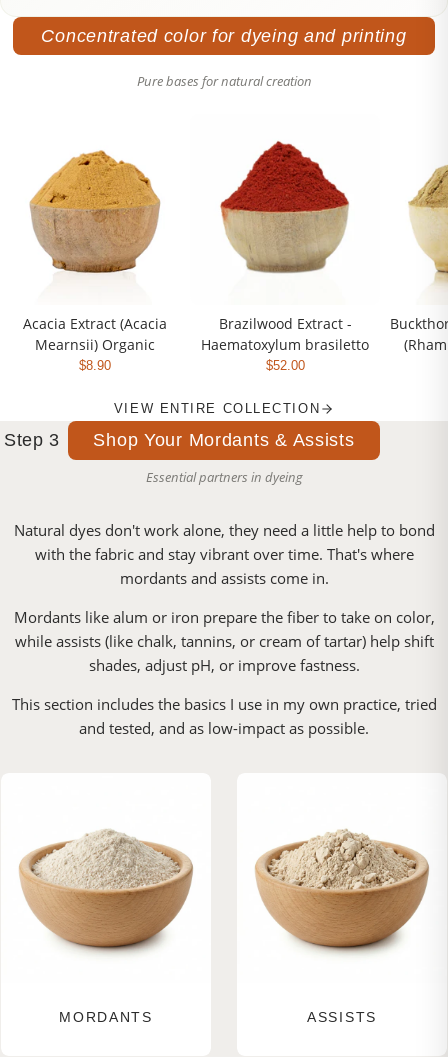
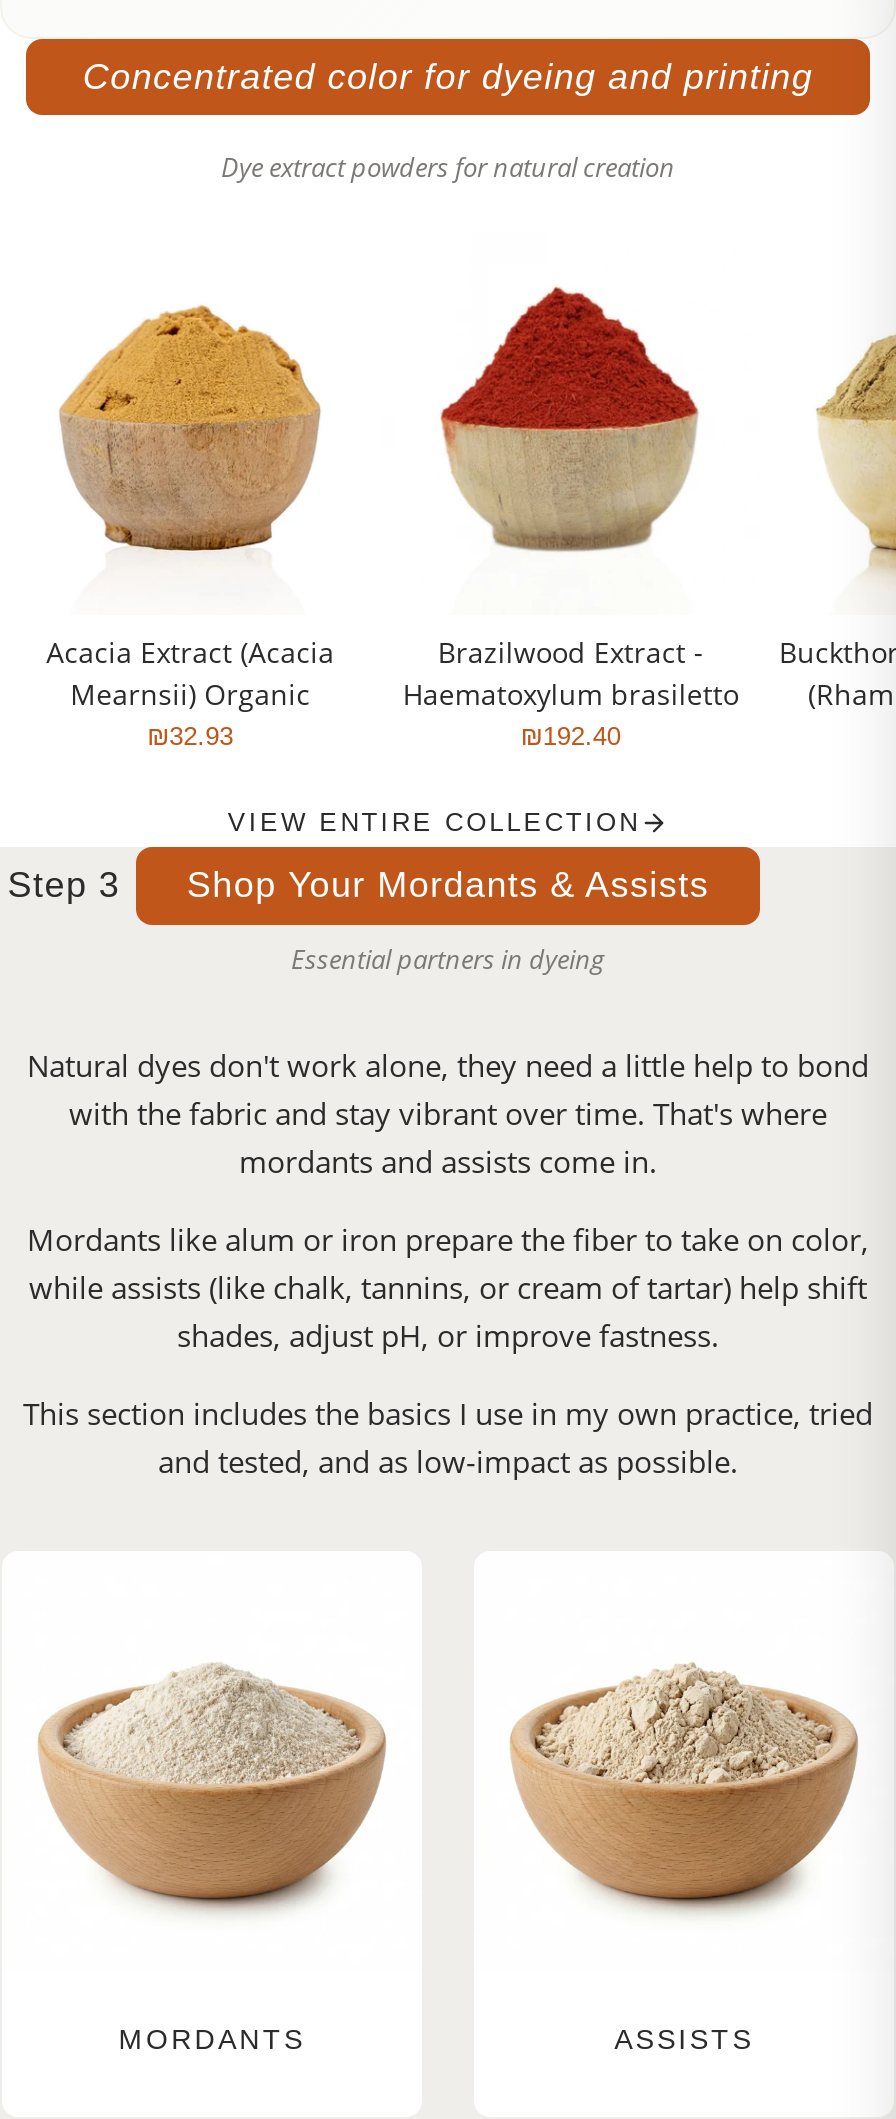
- Pure bases for natural creation
+ Dye extract powders for natural creation

- $8.90
+ ₪32.93

- $52.00
+ ₪192.40
